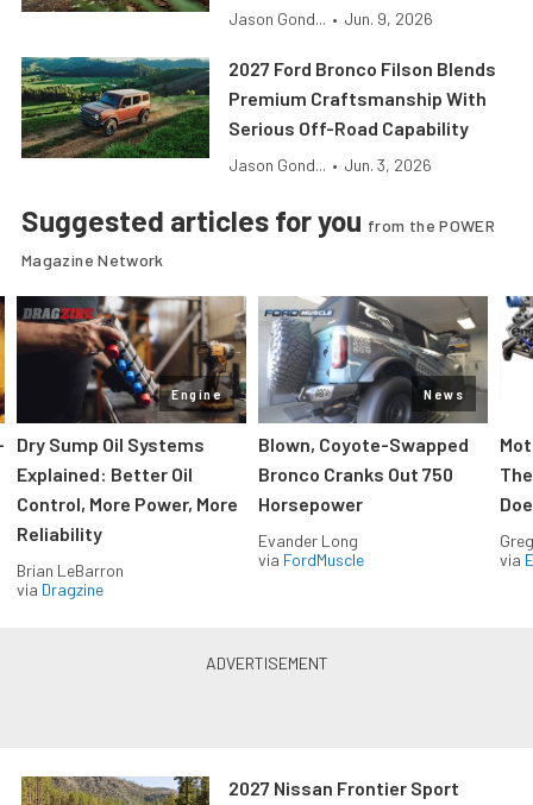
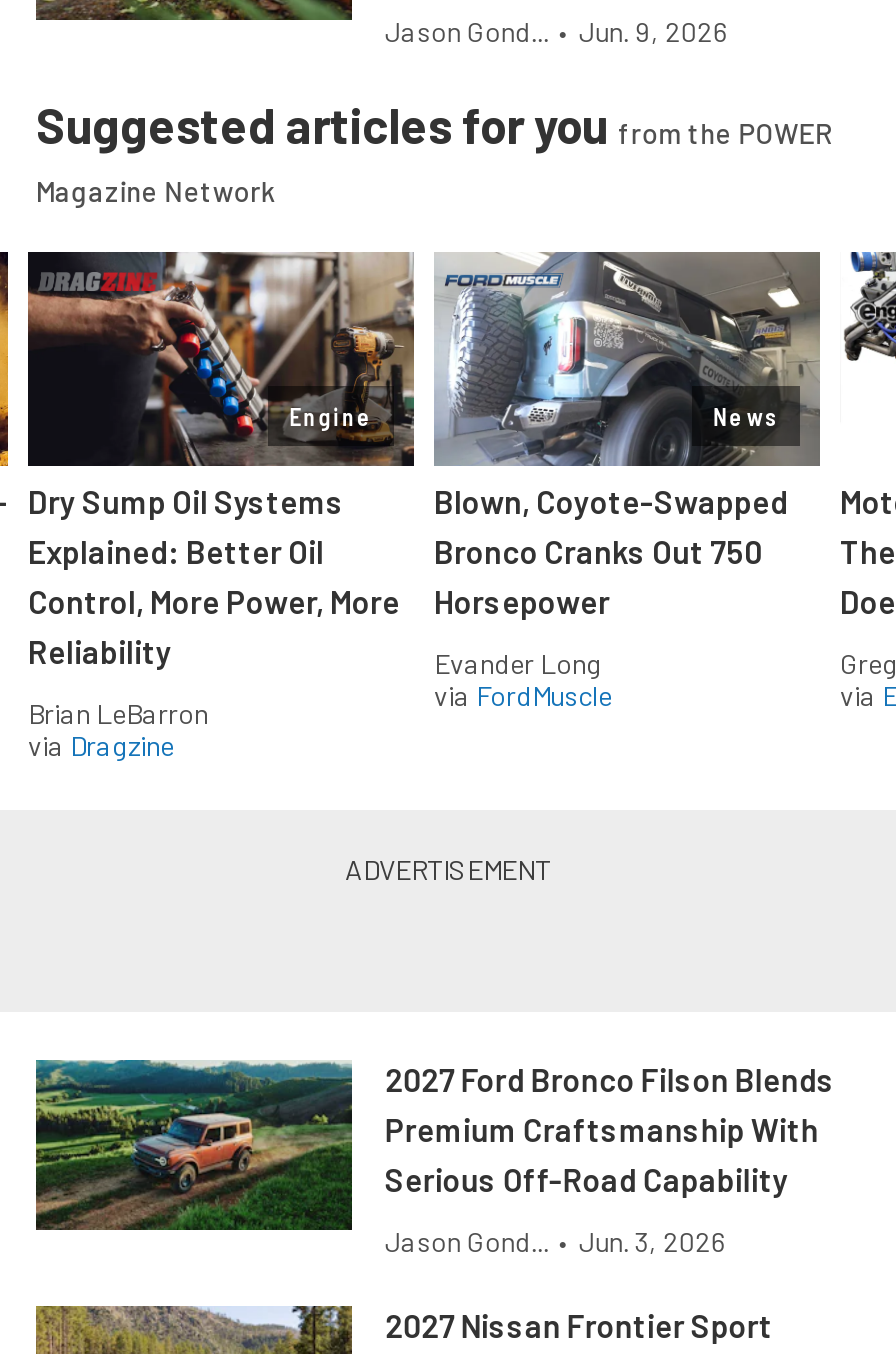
moved down: [image] | 2027 Ford Bronco Filson Blends | Premium Craftsmanship With | Serious Off-Road Capability | Jason Gond... • Jun. 3, 2026

moved up: [image] | Suggested articles for you from the POWER | Magazine Network | ... | Evander Long | via FordMuscle
